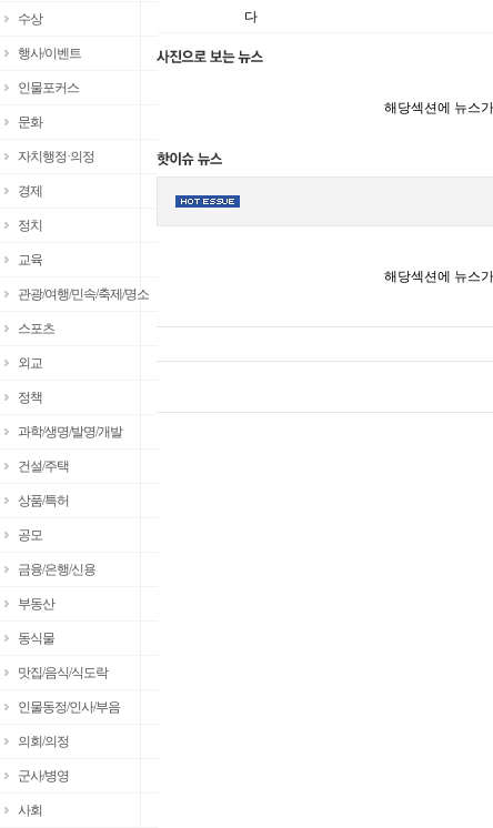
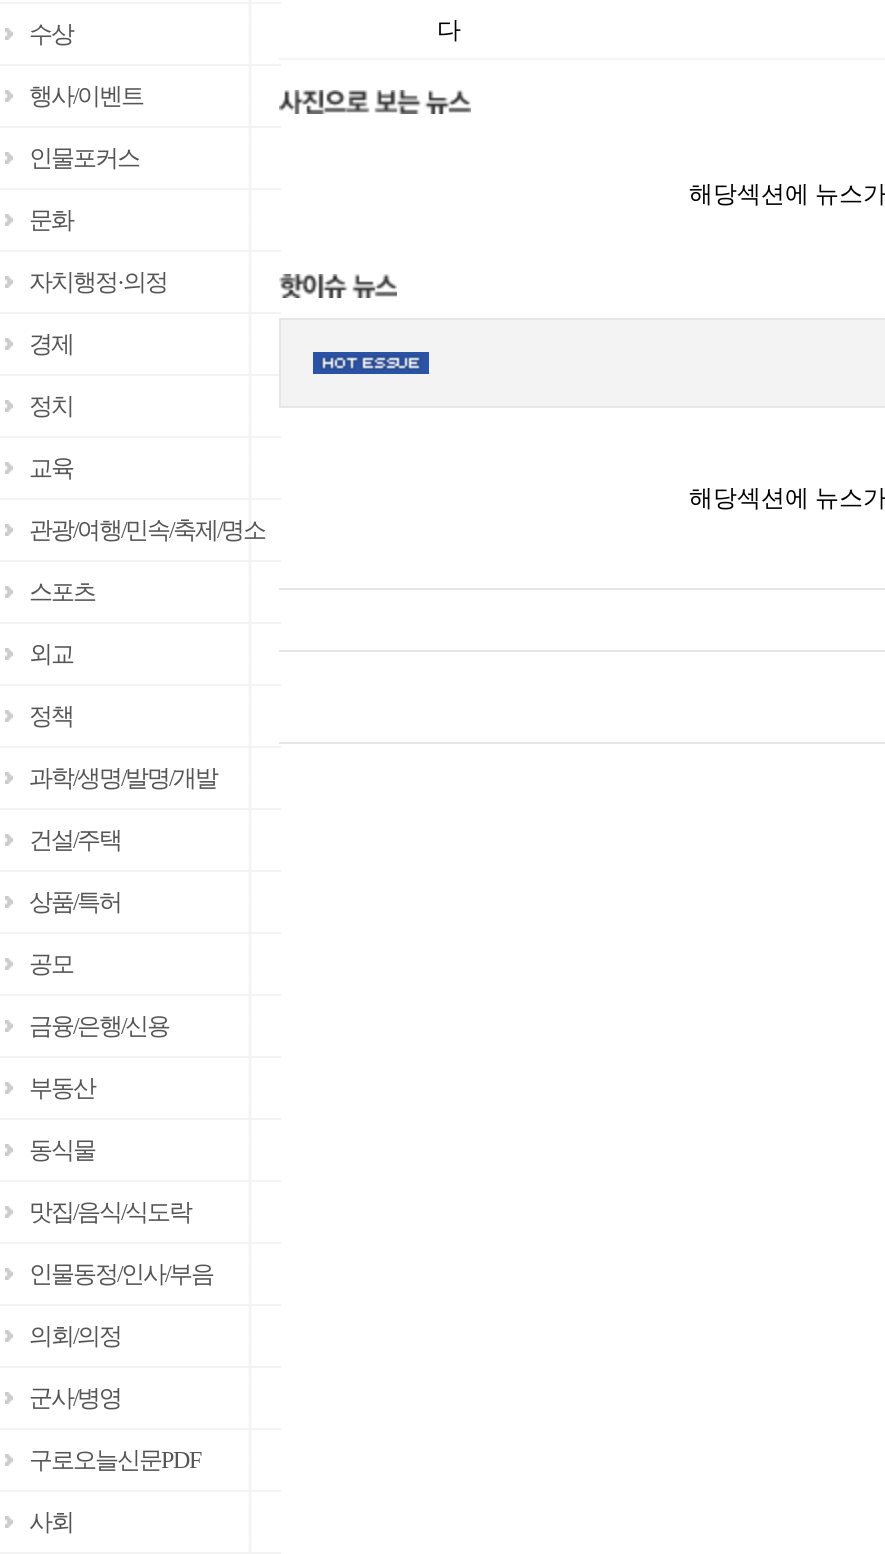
+ 구로오늘신문PDF
